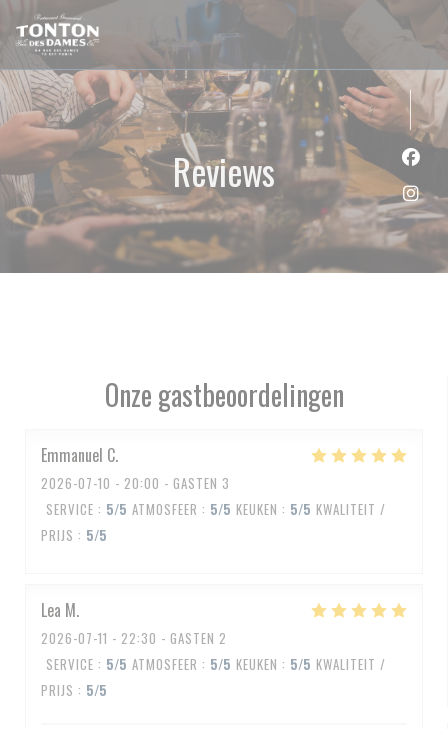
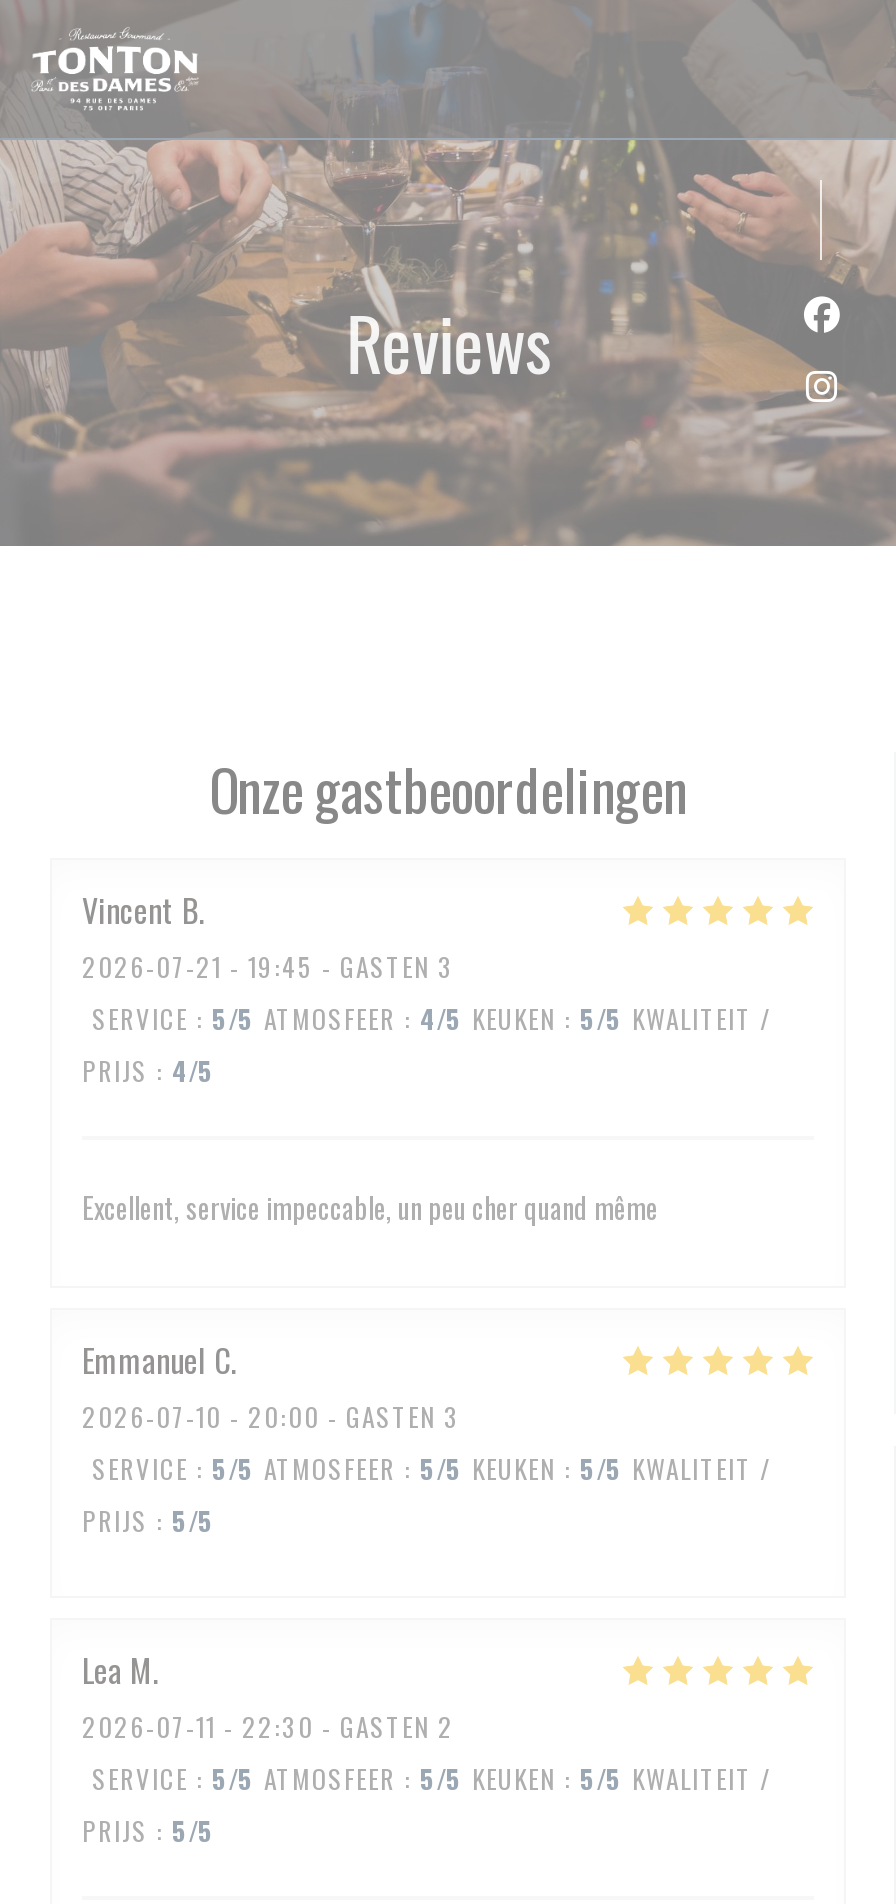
+ Vincent B
+ 2026-07-21 - 19:45 - GASTEN 3
+ SERVICE: 5/5 ATMOSFEER: 4/5 KEUKEN: 5/5 KWALITEIT /
+ PRIJS: 4/5
+ Excellent, service impeccable, un peu cher quand même
